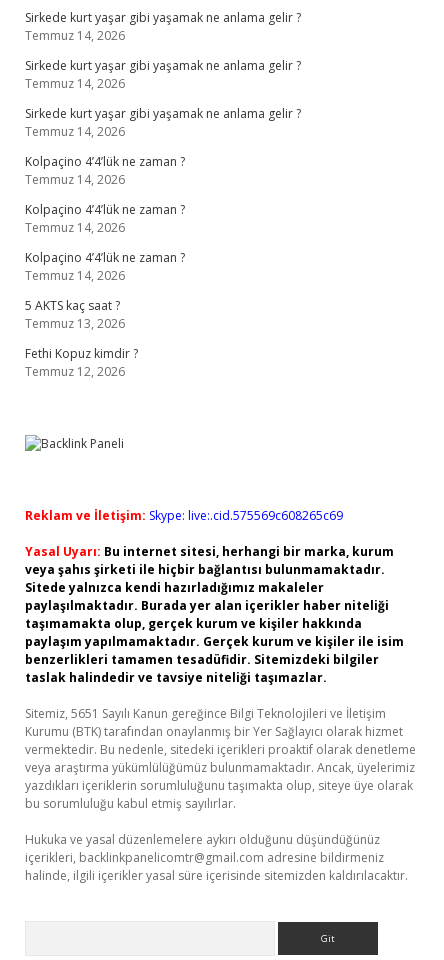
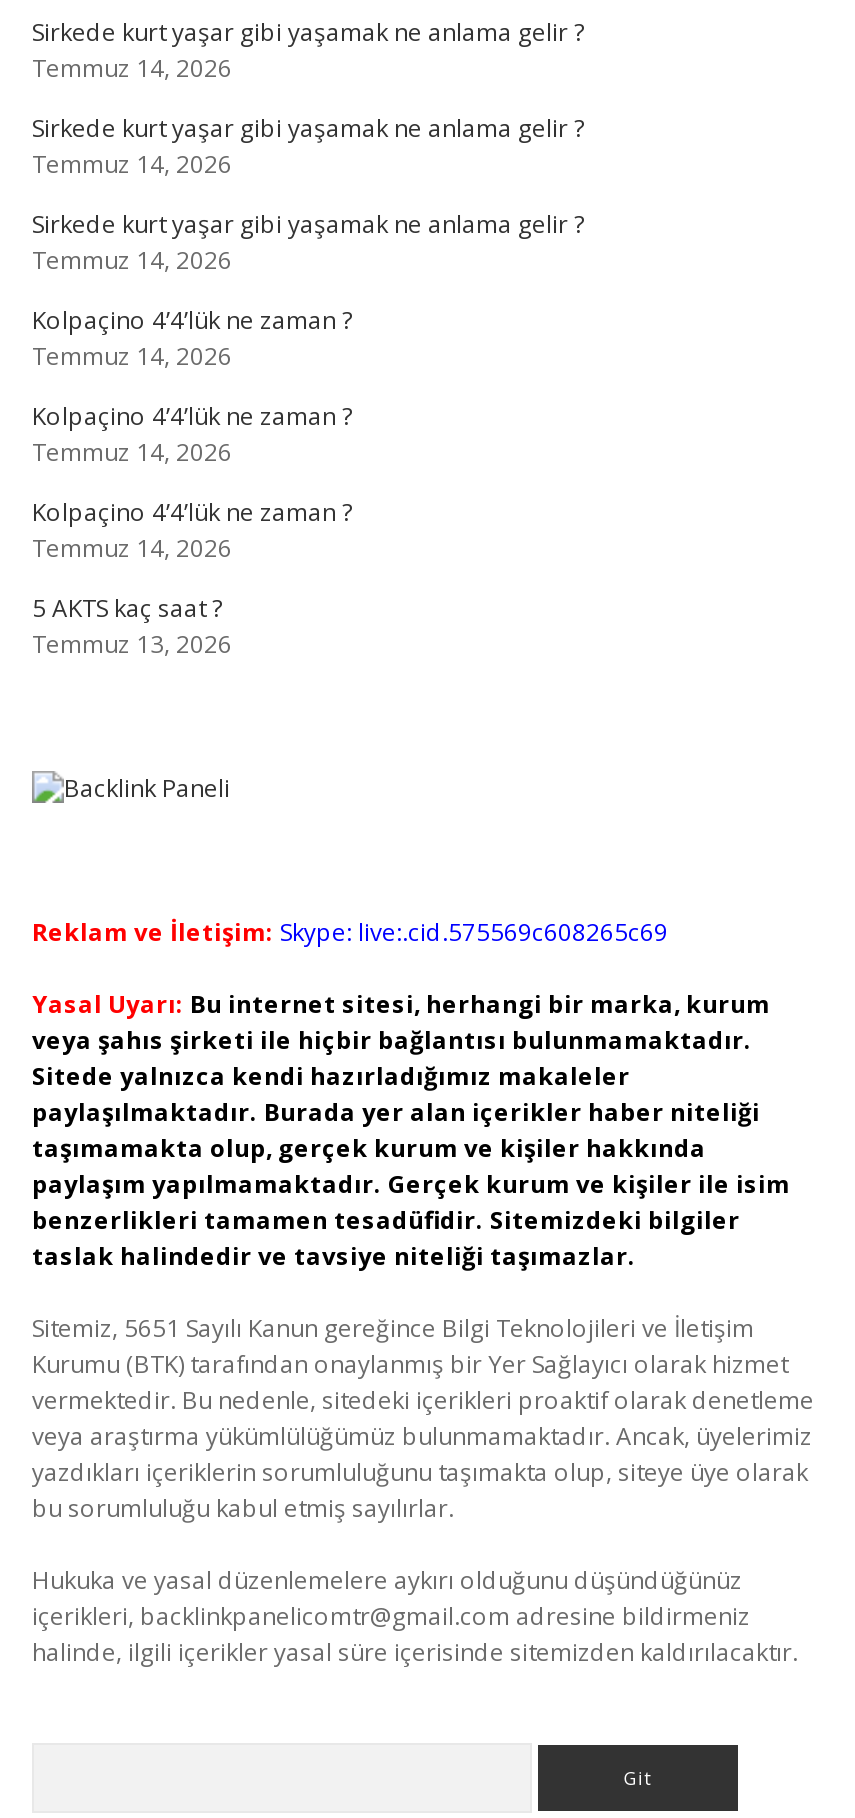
- Fethi Kopuz kimdir ?
- Temmuz 12, 2026
